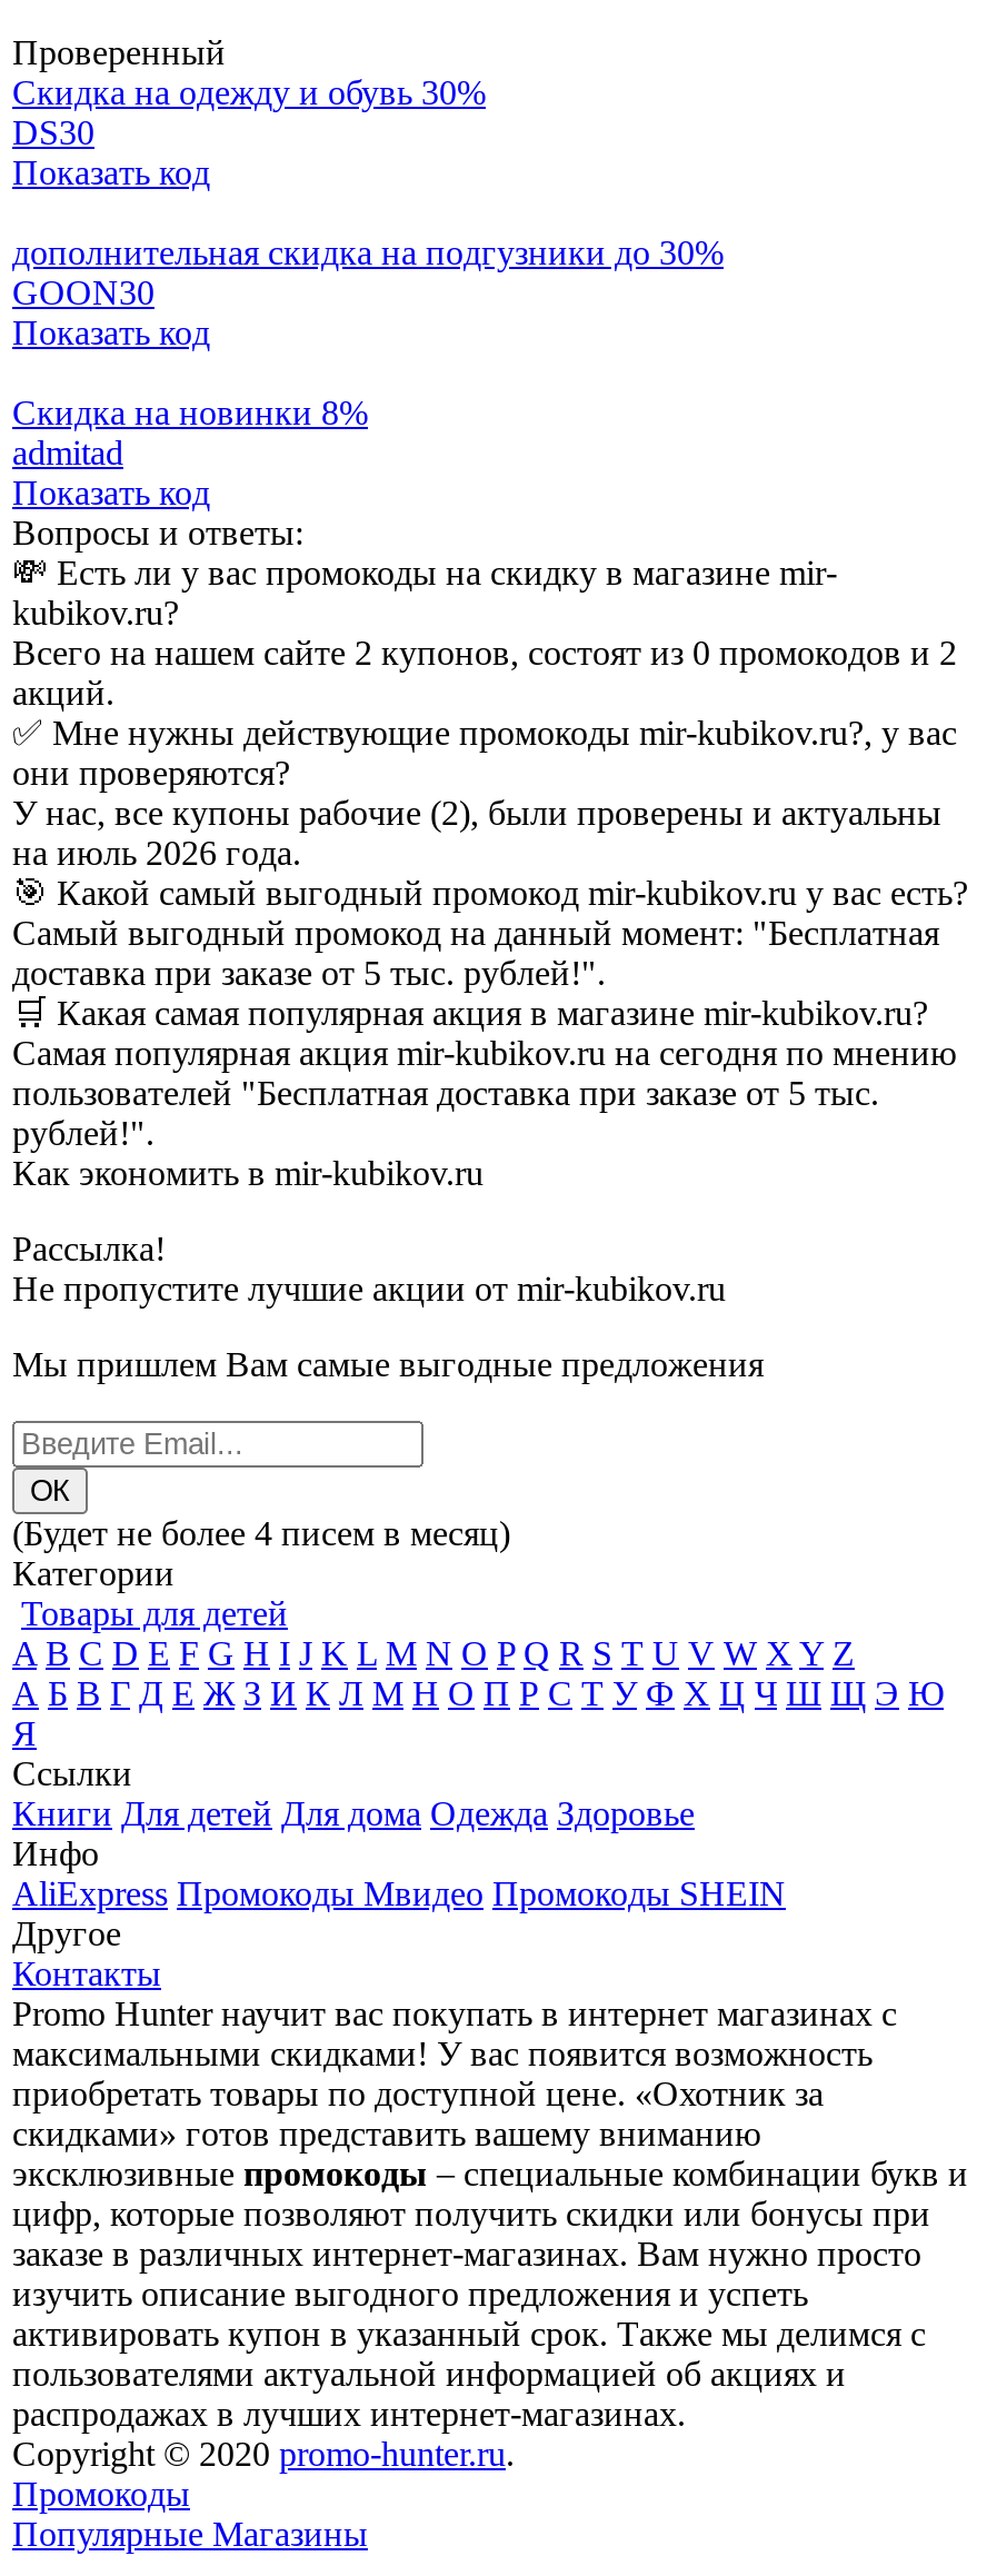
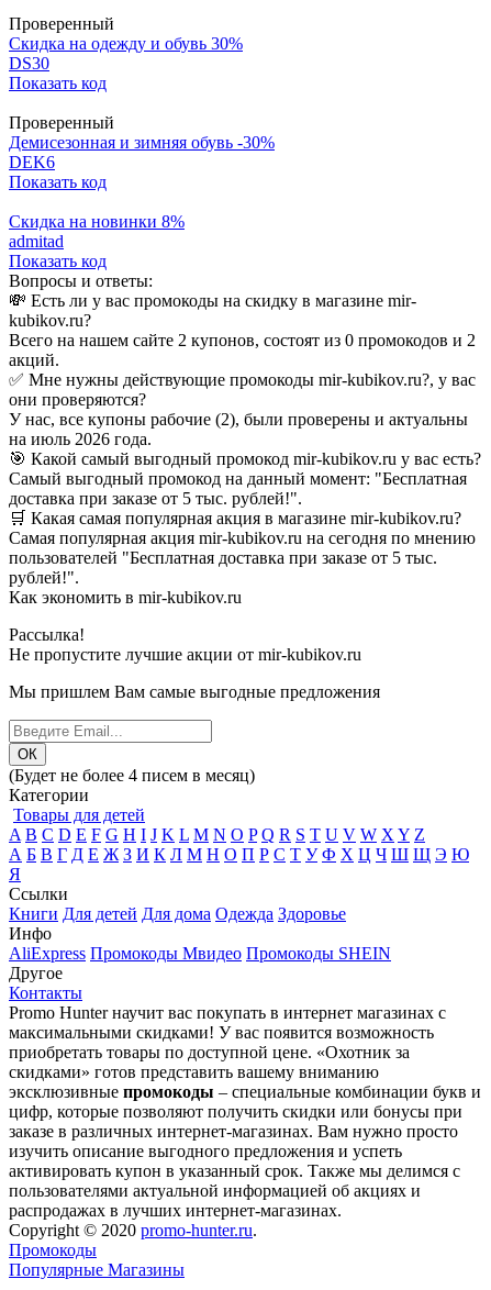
- дополнительная скидка на подгузники до 30%
- GOON30
+ Проверенный
+ Демисезонная и зимняя обувь -30%
+ DEK6
